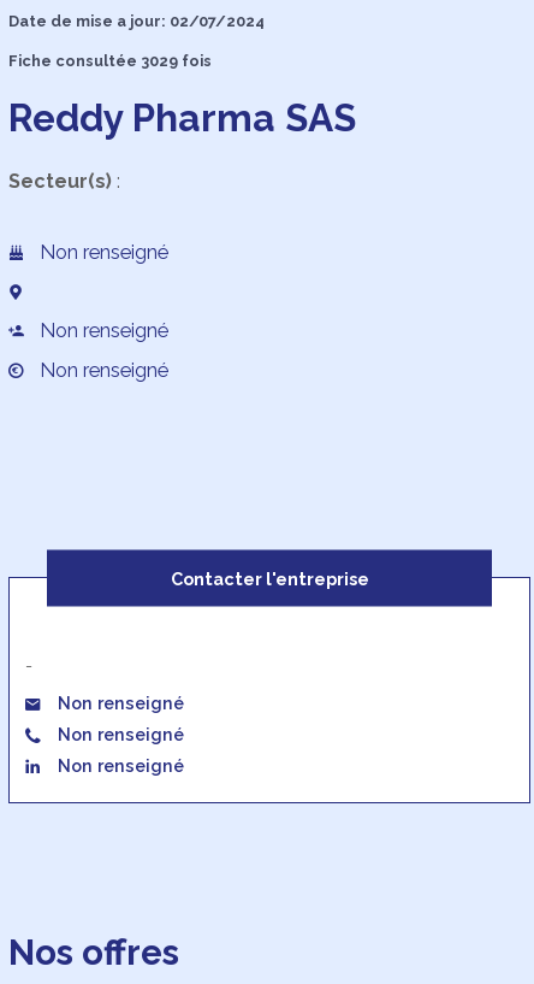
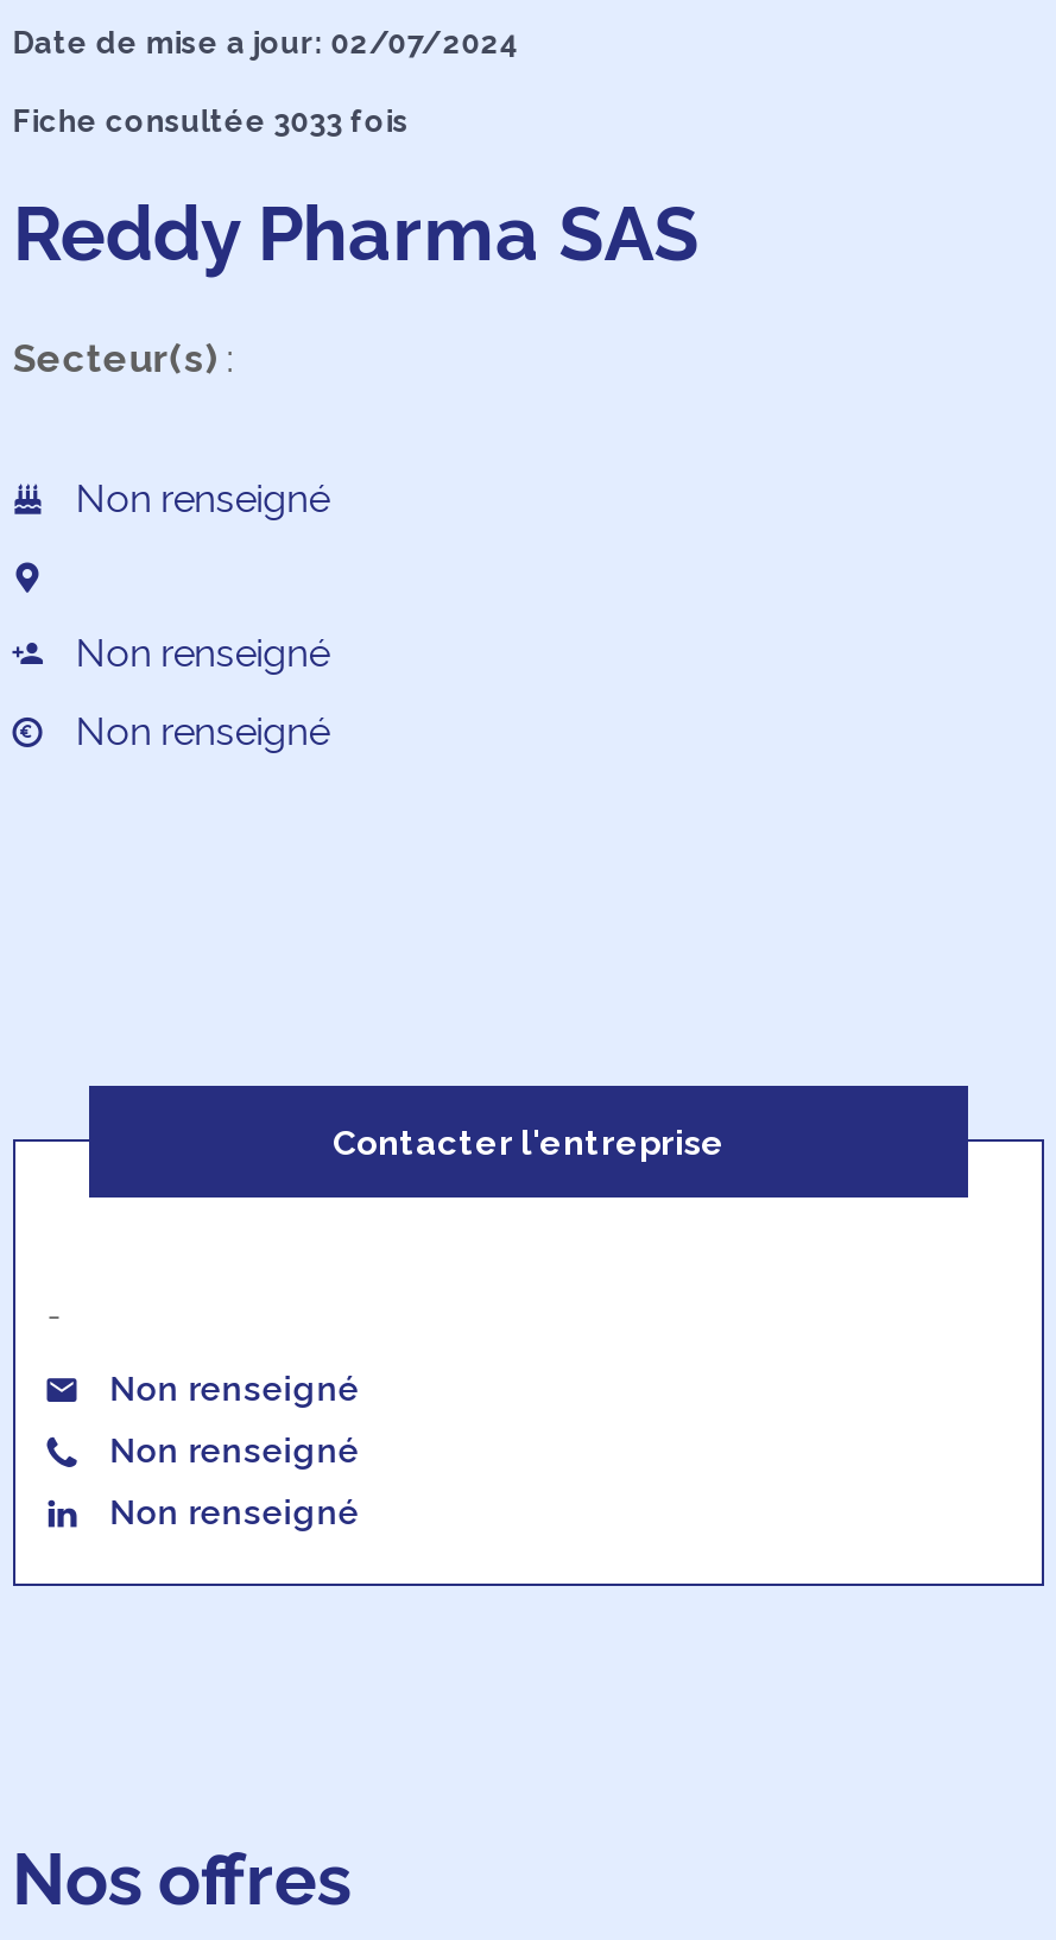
- Fiche consultée 3029 fois
+ Fiche consultée 3033 fois
